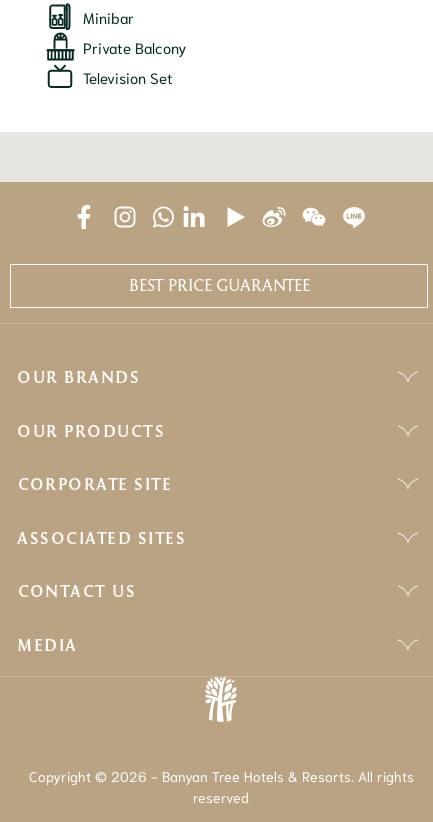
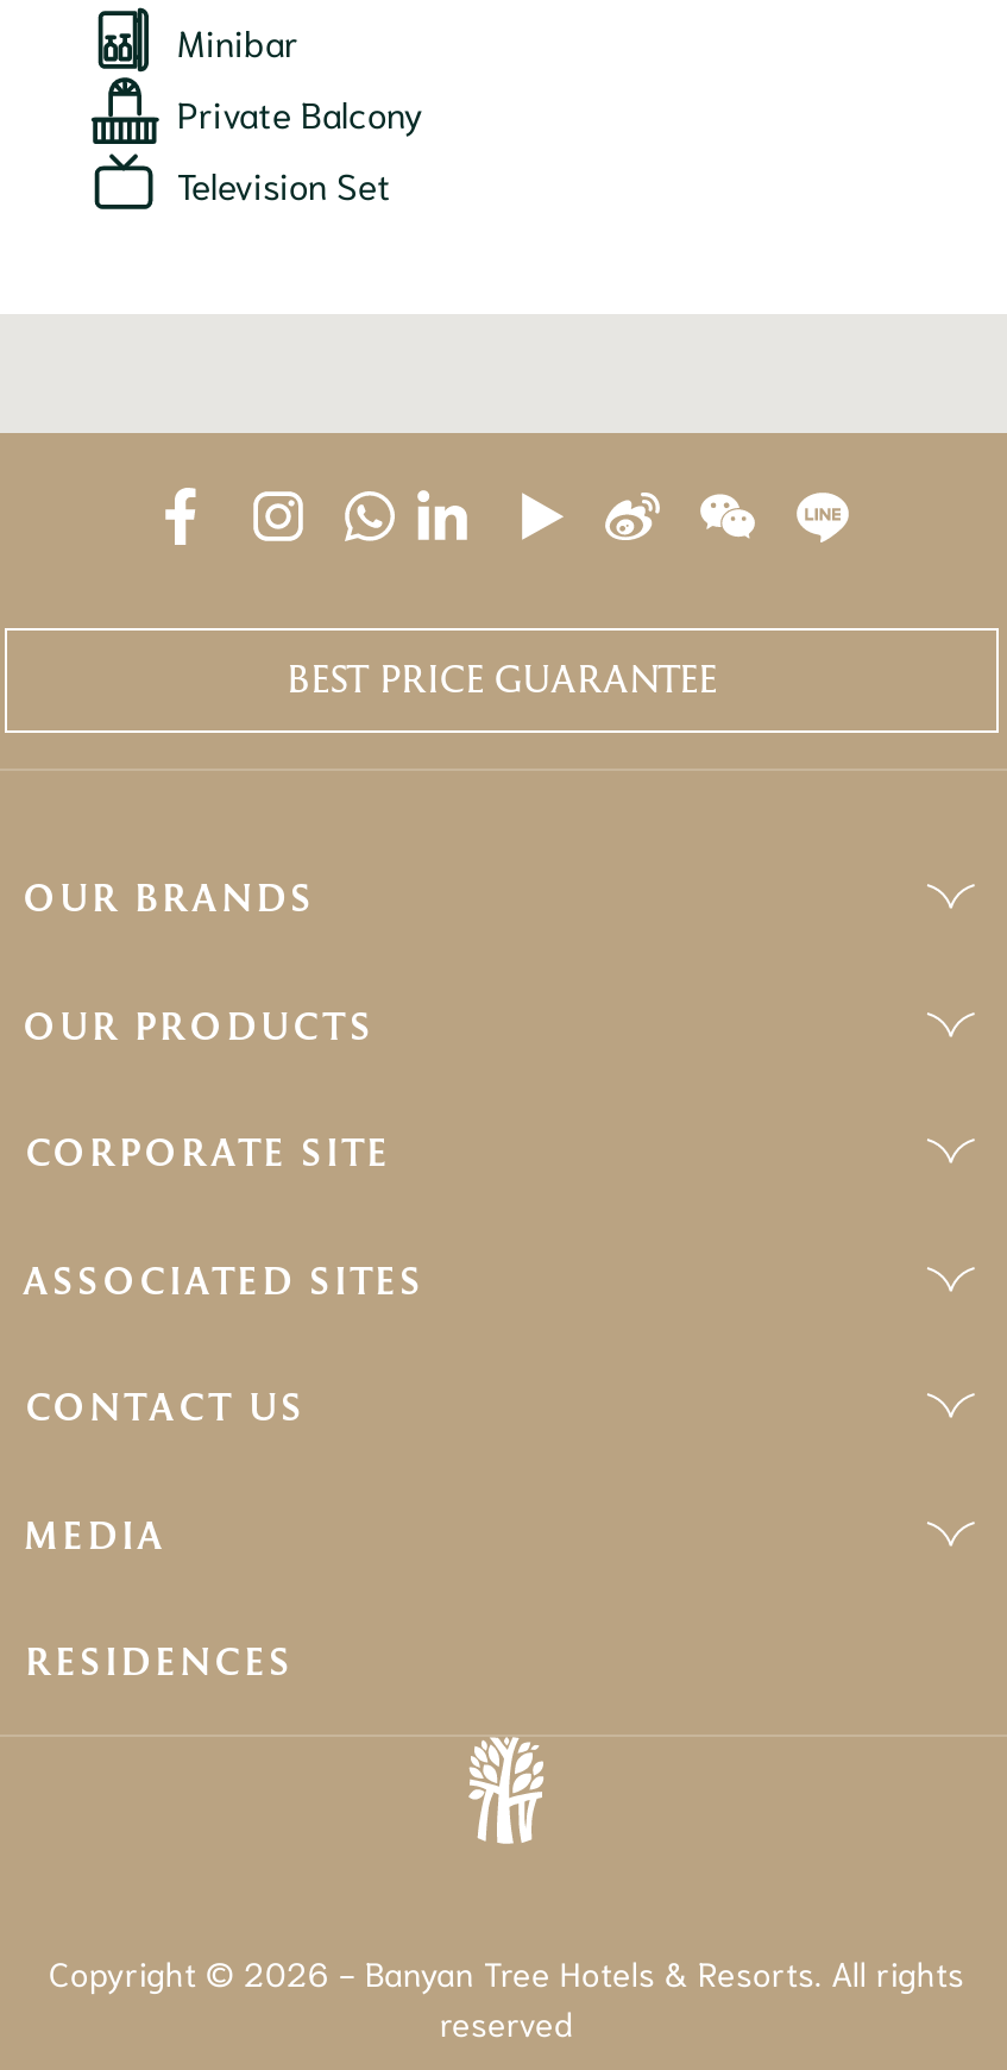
+ RESIDENCES
